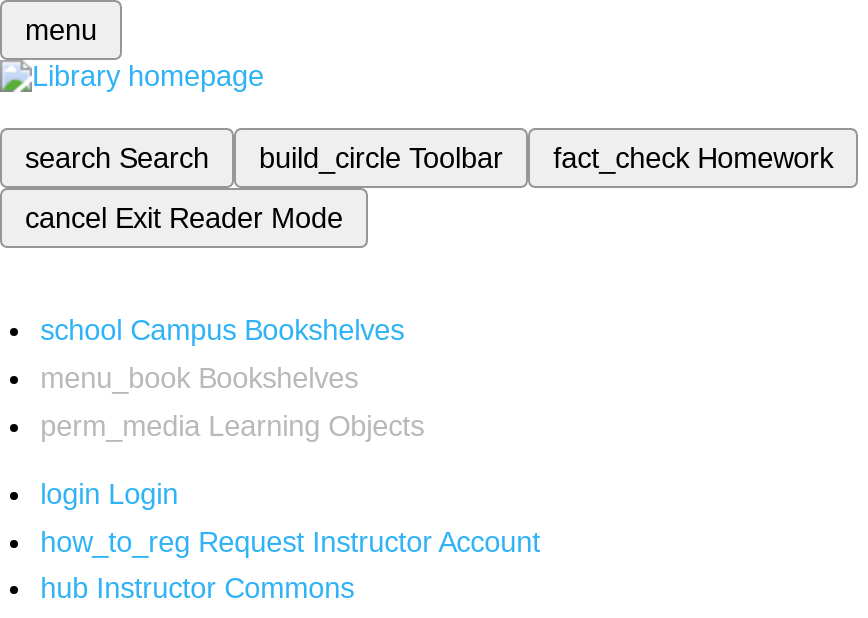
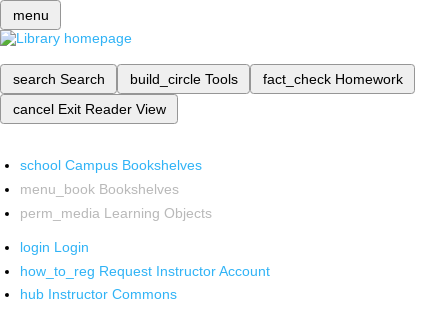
- build_circle Toolbar
+ build_circle Tools

- cancel Exit Reader Mode
+ cancel Exit Reader View
